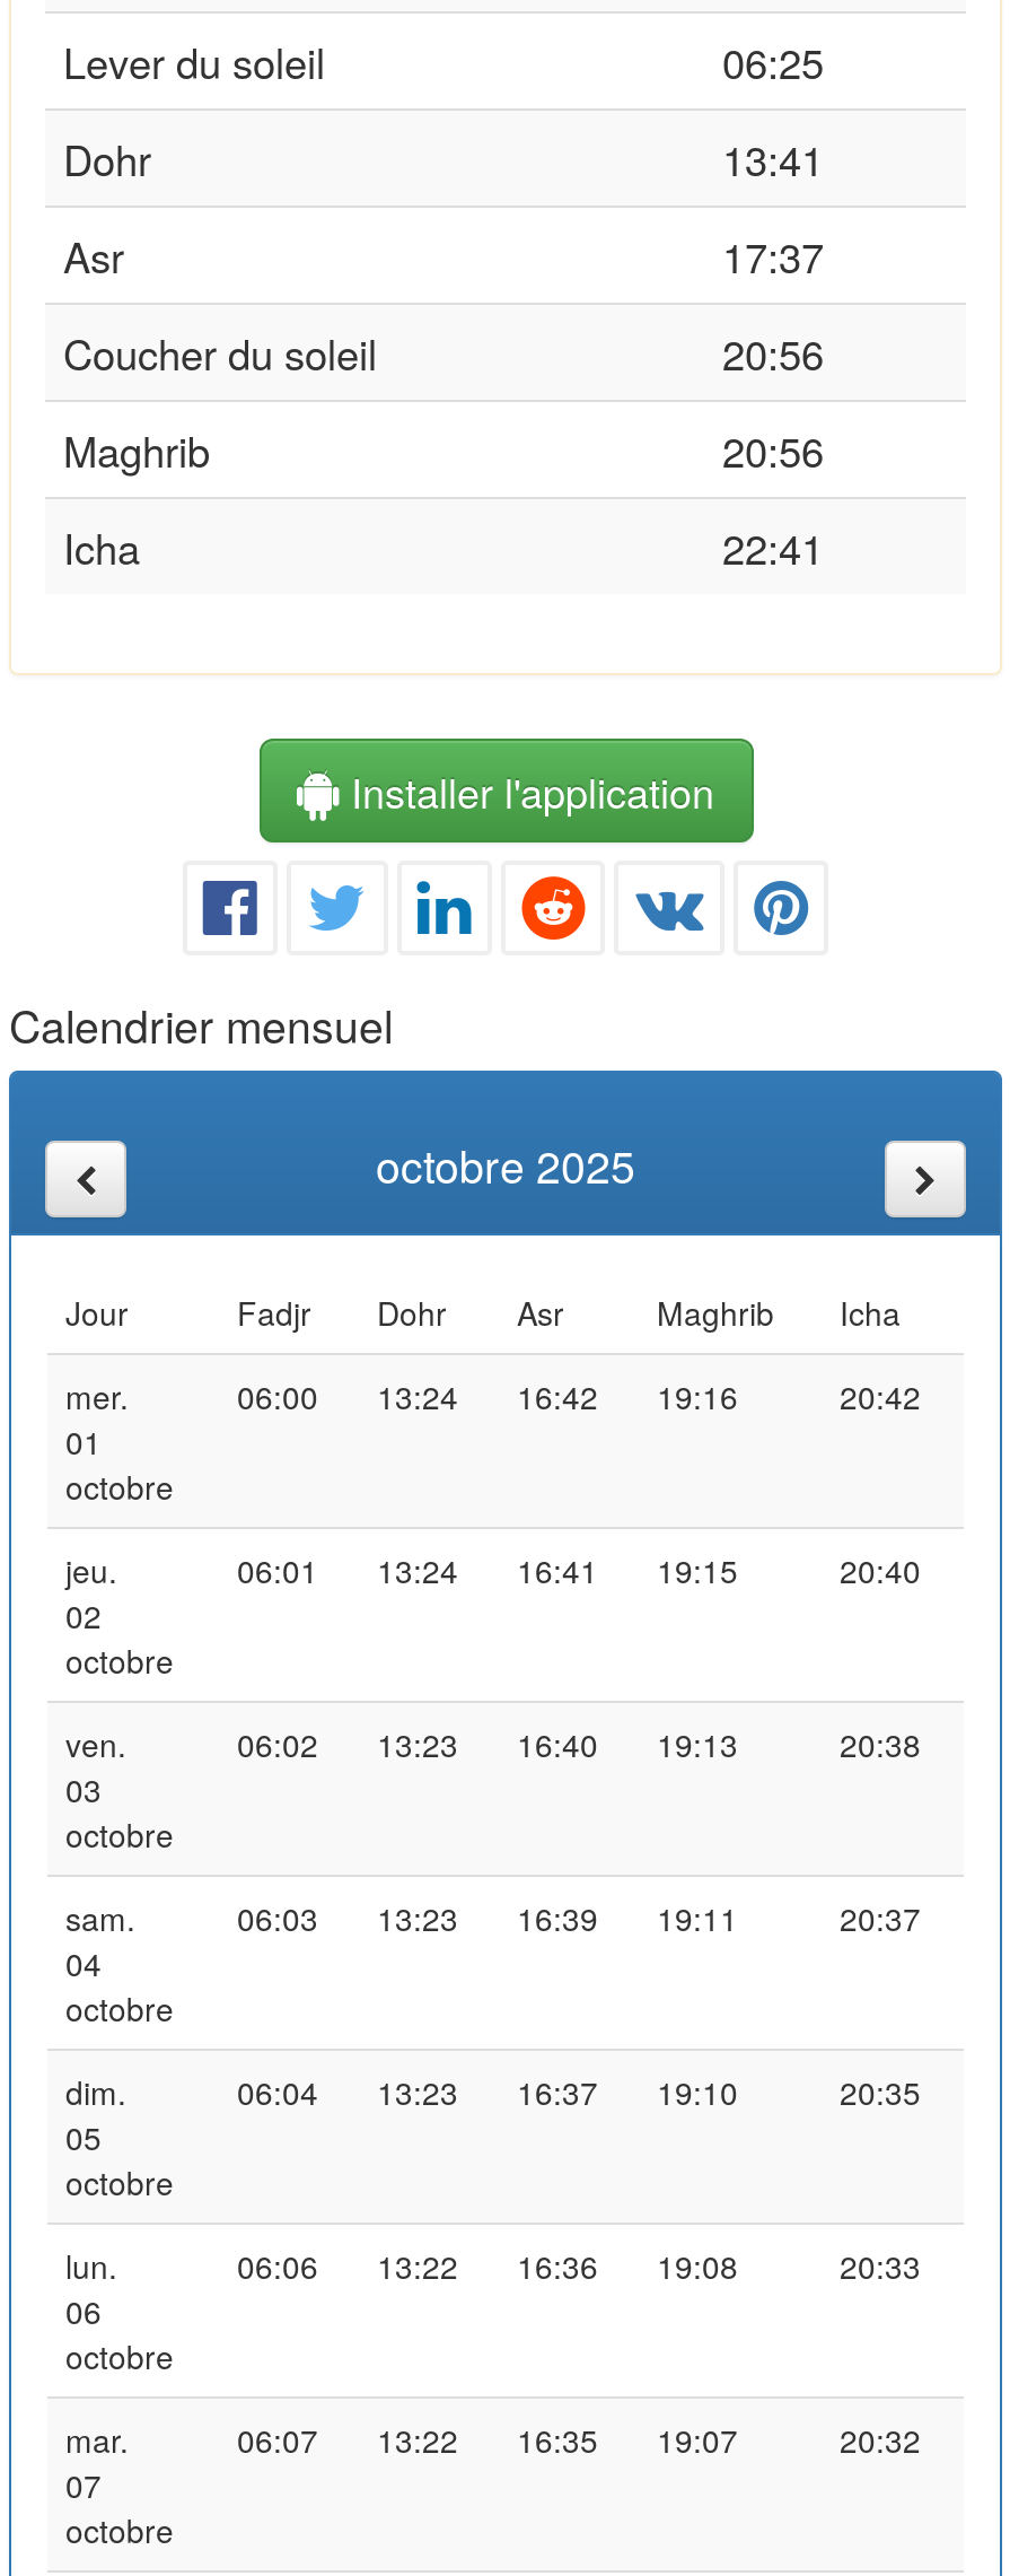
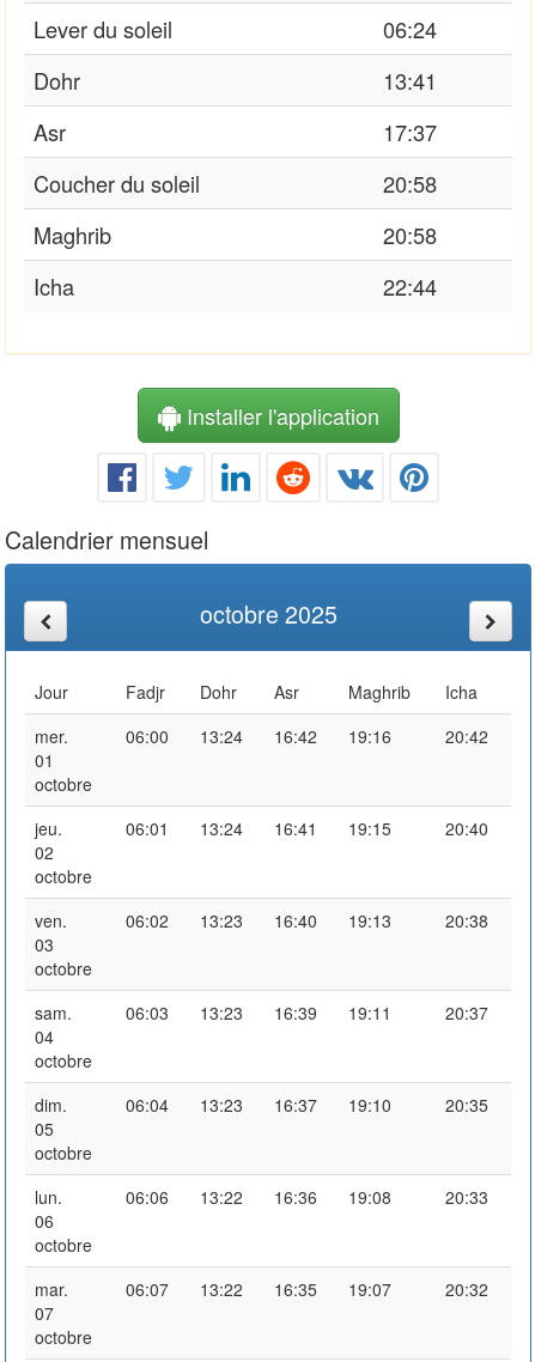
- 06:25
+ 06:24

- 20:56
+ 20:58

- 20:56
+ 20:58

- 22:41
+ 22:44
